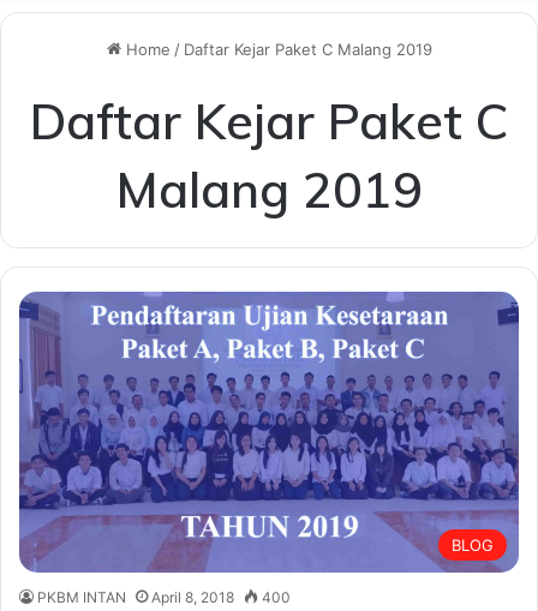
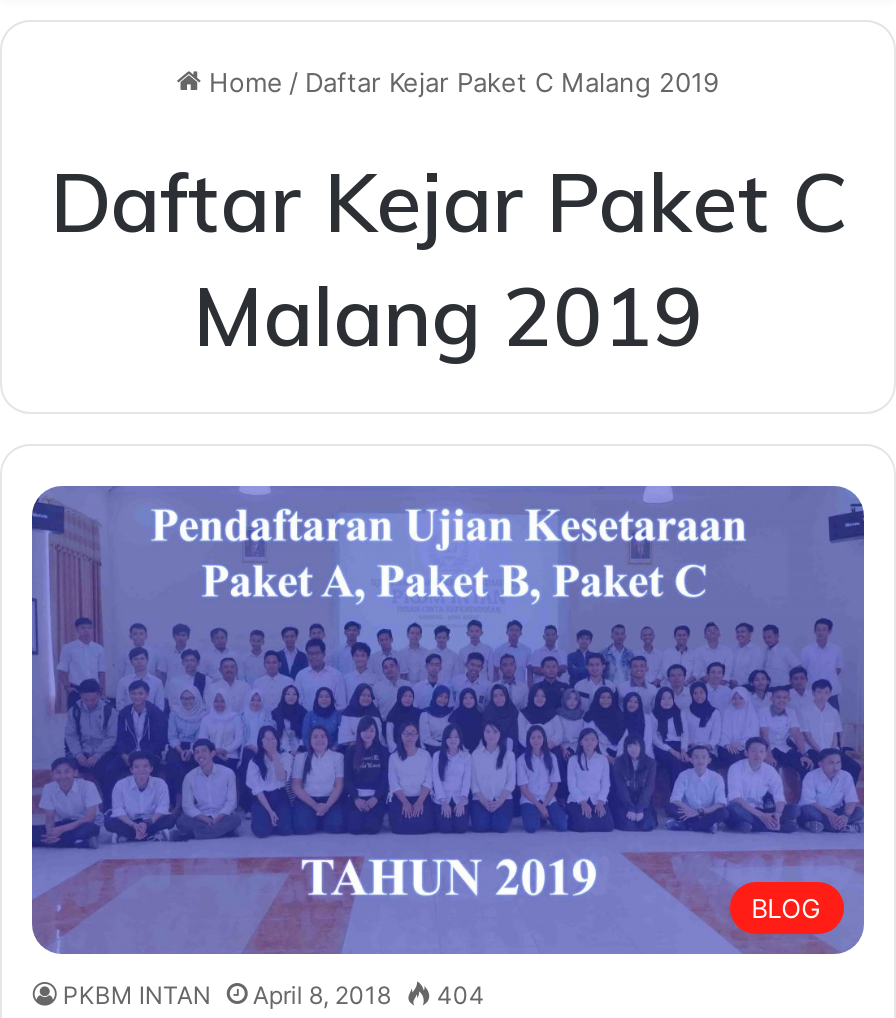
- PKBM INTAN April 8, 2018 400
+ PKBM INTAN April 8, 2018 404
